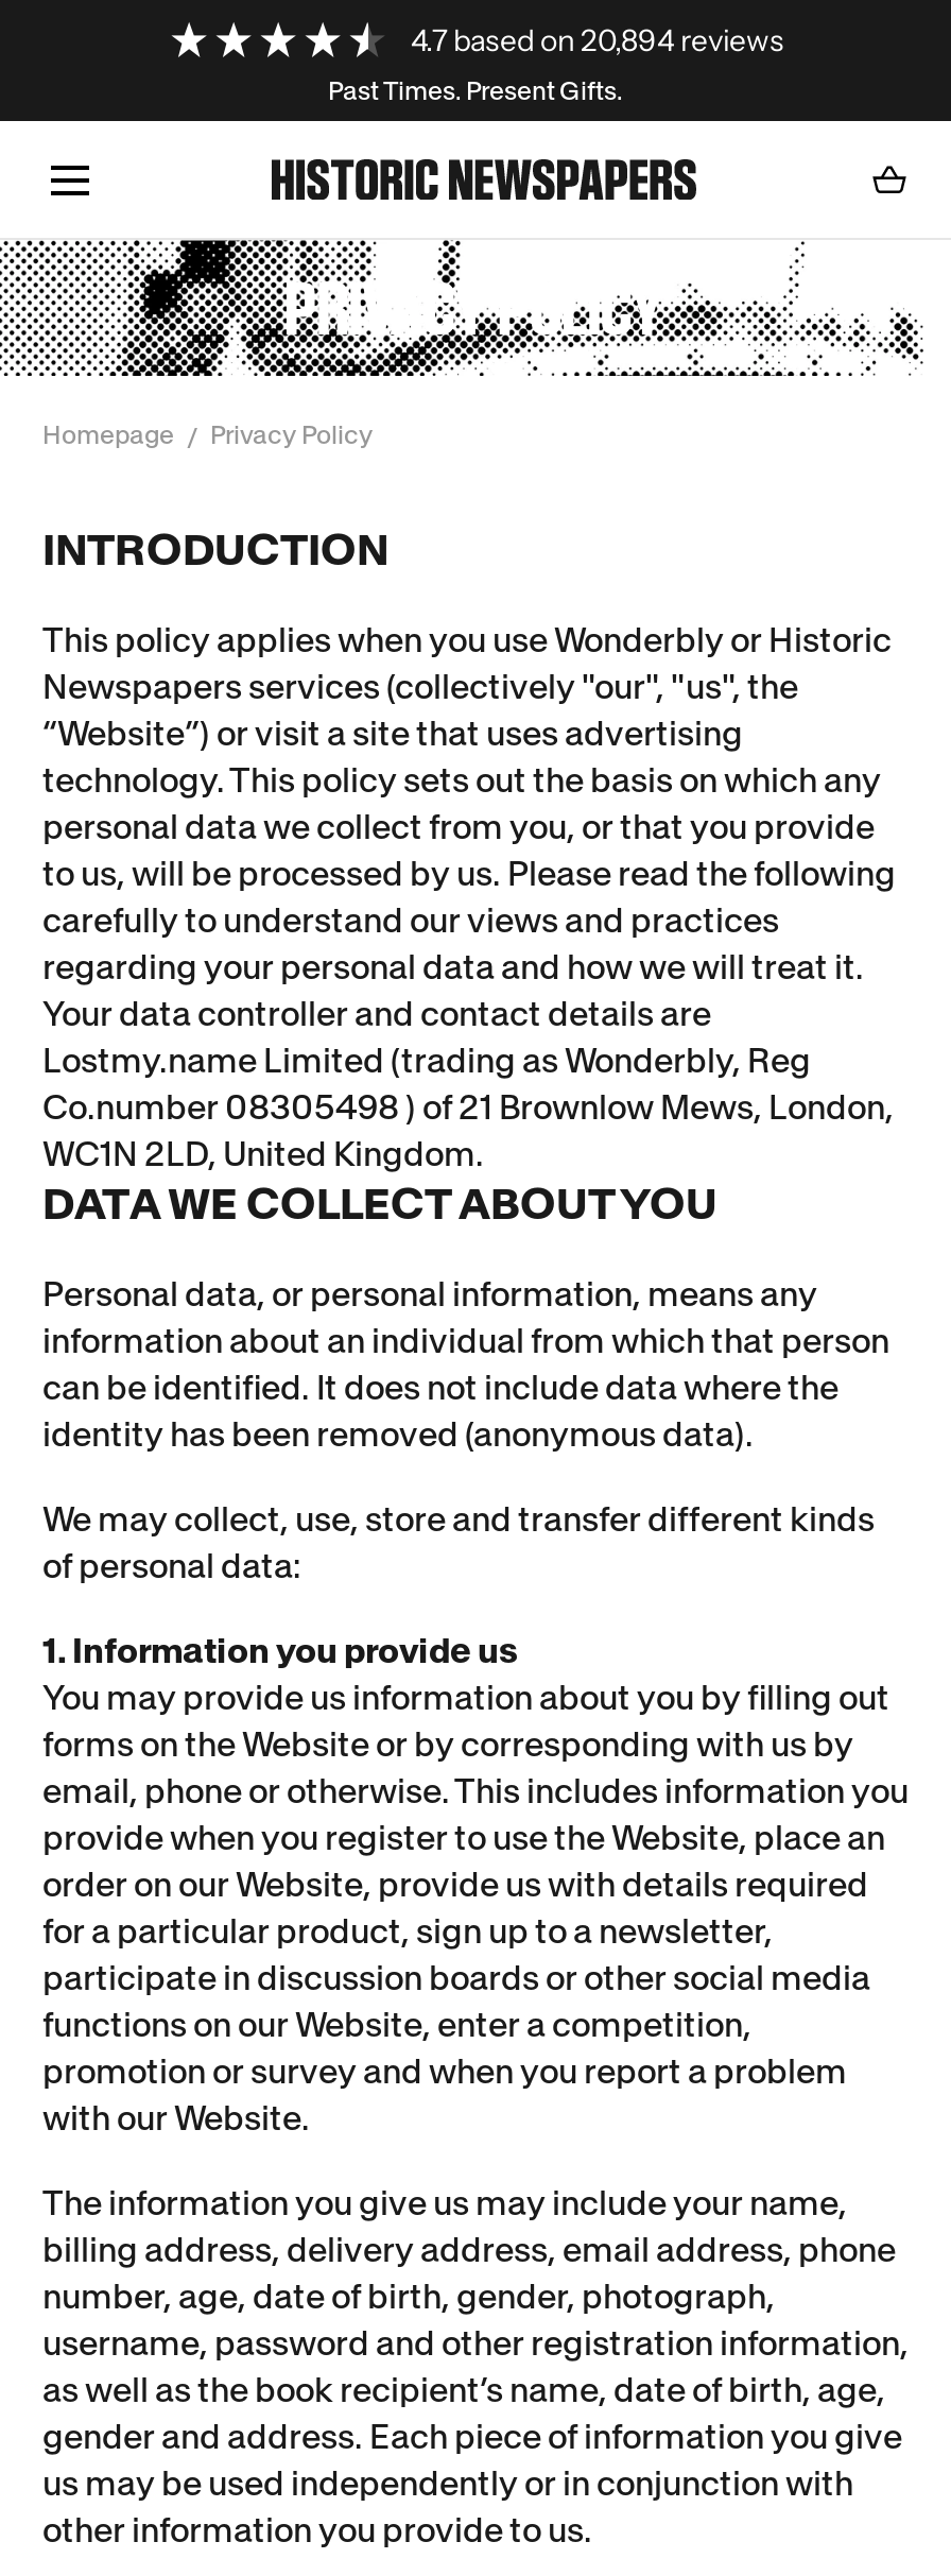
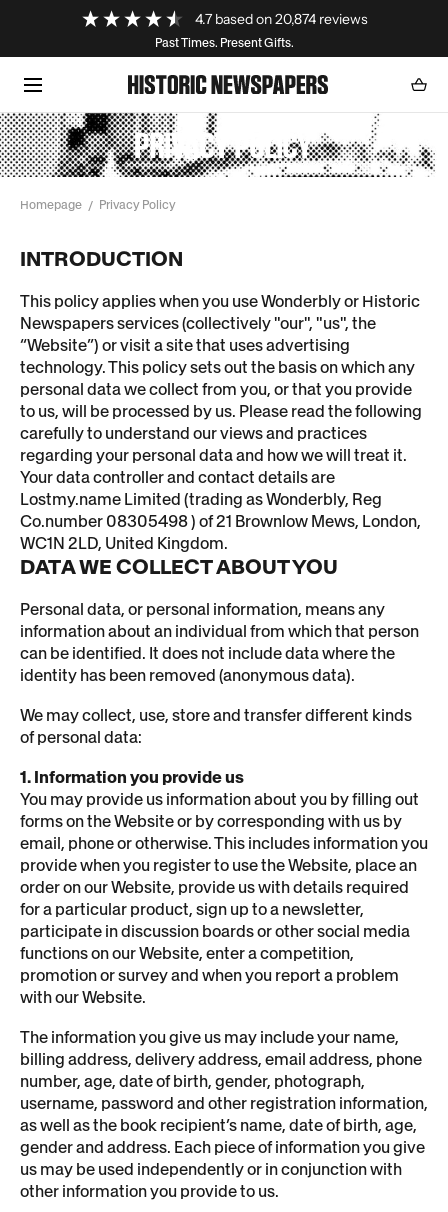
- 4.7 based on 20,894 reviews
+ 4.7 based on 20,874 reviews
